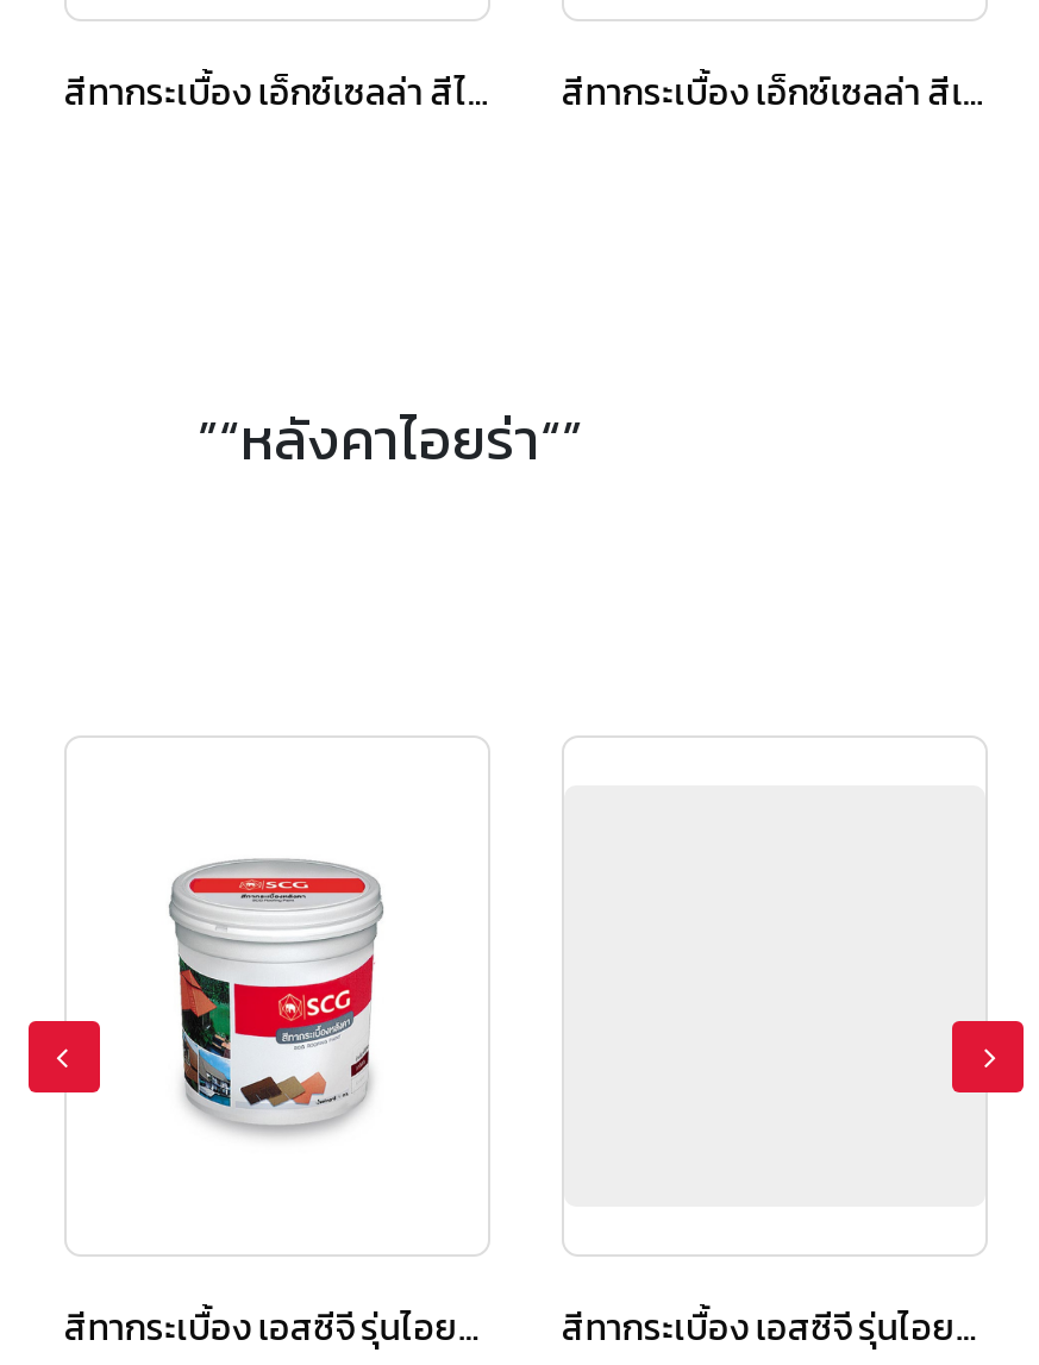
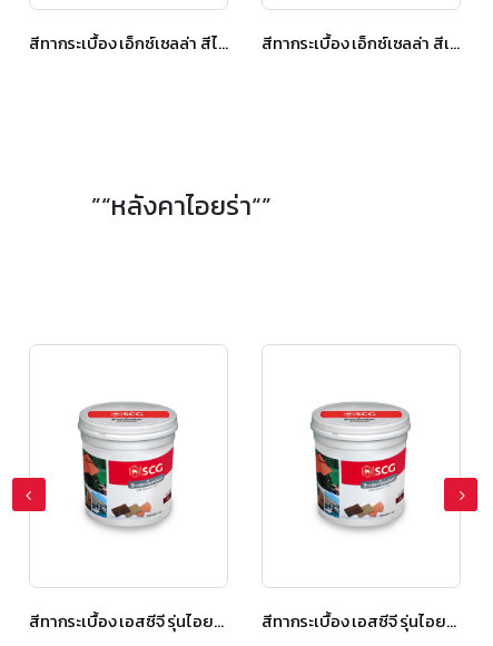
+ [image]
